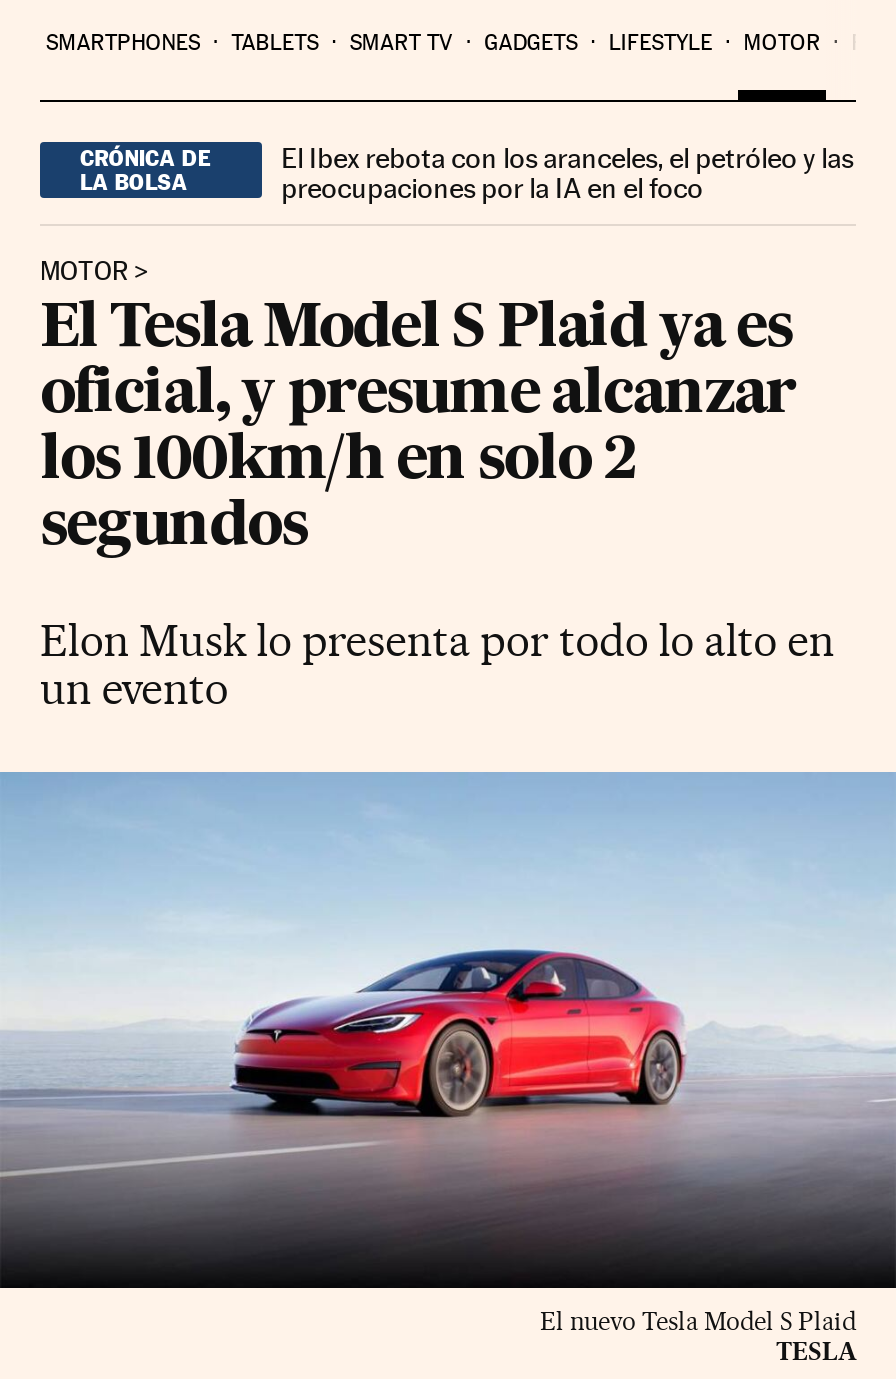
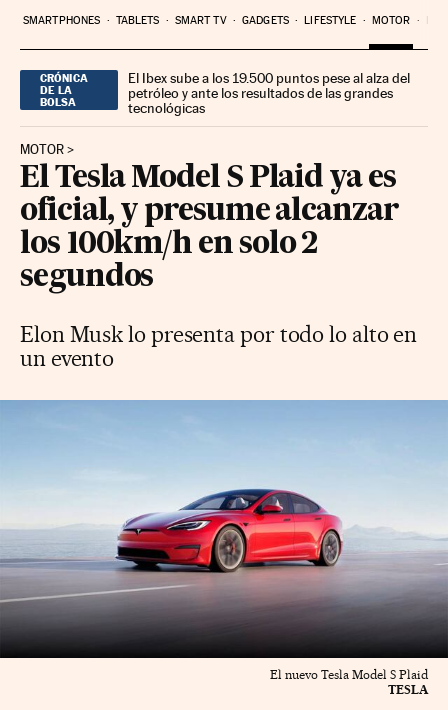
- El Ibex rebota con los aranceles, el petróleo y las
- preocupaciones por la IA en el foco
+ El Ibex sube a los 19.500 puntos pese al alza del
+ petróleo y ante los resultados de las grandes
+ tecnológicas
